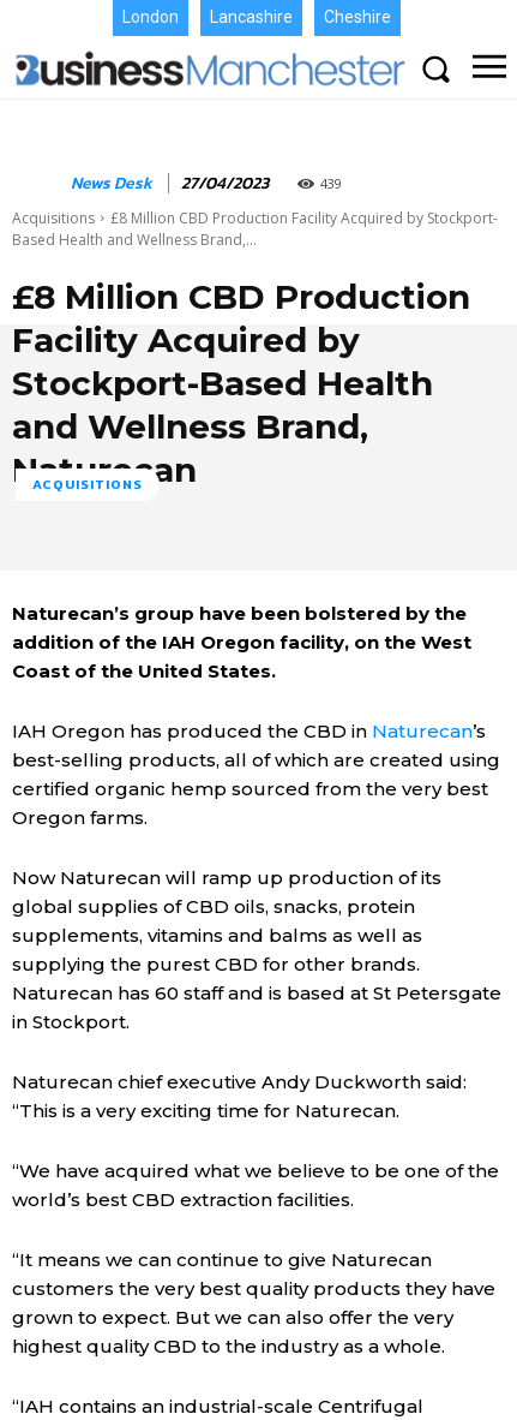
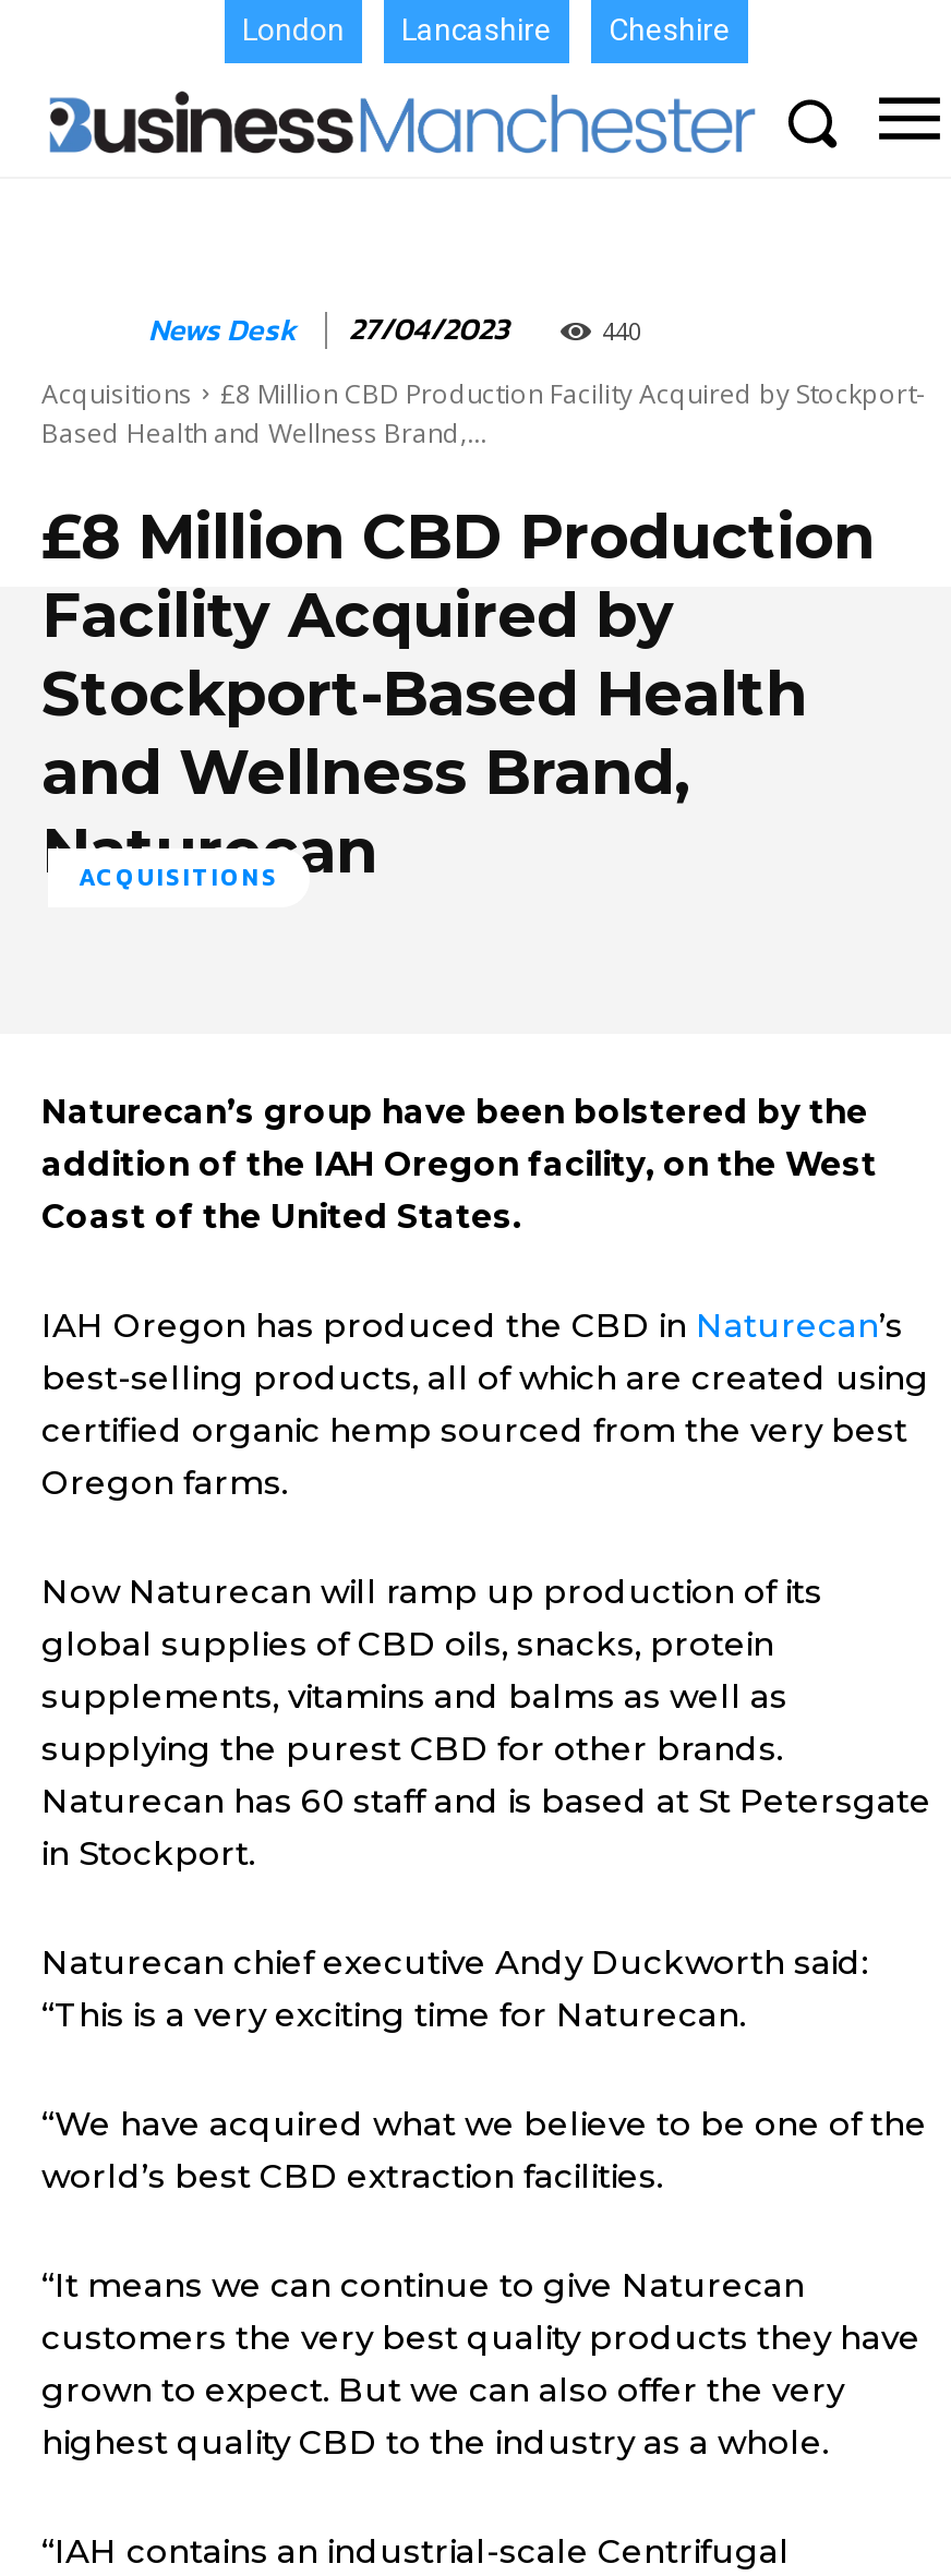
- 439
+ 440
